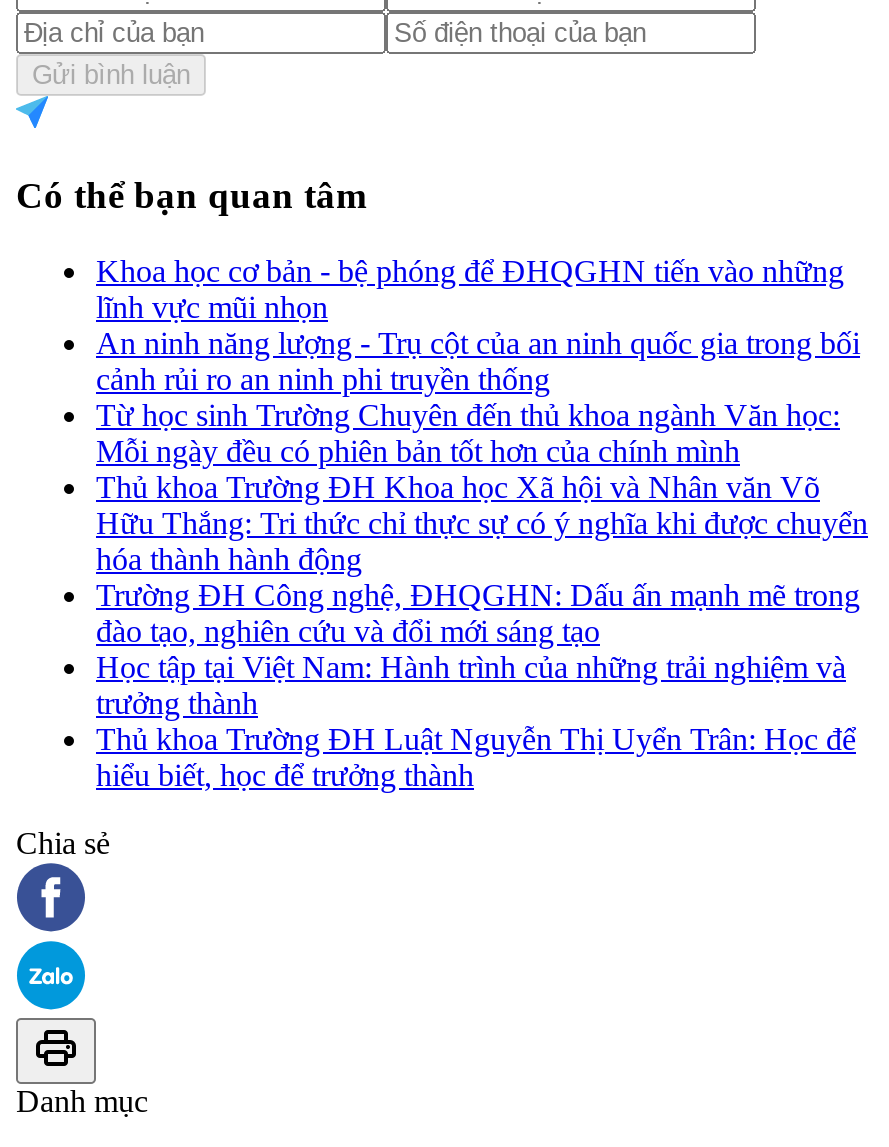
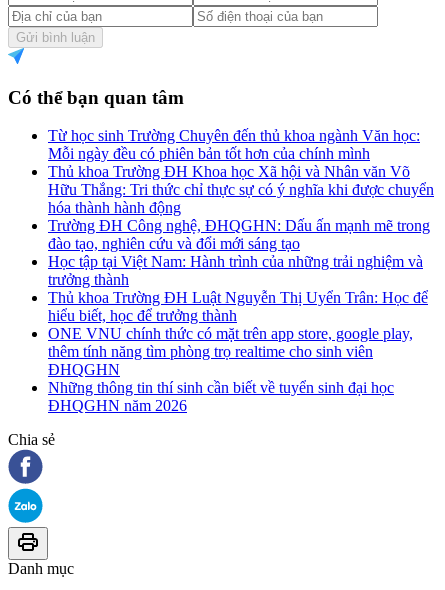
- Khoa học cơ bản - bệ phóng để ĐHQGHN tiến vào những
- lĩnh vực mũi nhọn
- An ninh năng lượng - Trụ cột của an ninh quốc gia trong bối
- cảnh rủi ro an ninh phi truyền thống

moved up: Từ học sinh Trường Chuyên đến thủ khoa ngành Văn học: | Mỗi ngày đều có phiên bản tốt hơn của chính mình | Thủ khoa Trường ĐH Khoa học Xã hội và Nhân văn Võ | ... | Thủ khoa Trường ĐH Luật Nguyễn Thị Uyển Trân: Học để | hiểu biết, học để trưởng thành

+ ONE VNU chính thức có mặt trên app store, google play,
+ thêm tính năng tìm phòng trọ realtime cho sinh viên
+ ĐHQGHN
+ Những thông tin thí sinh cần biết về tuyển sinh đại học
+ ĐHQGHN năm 2026
